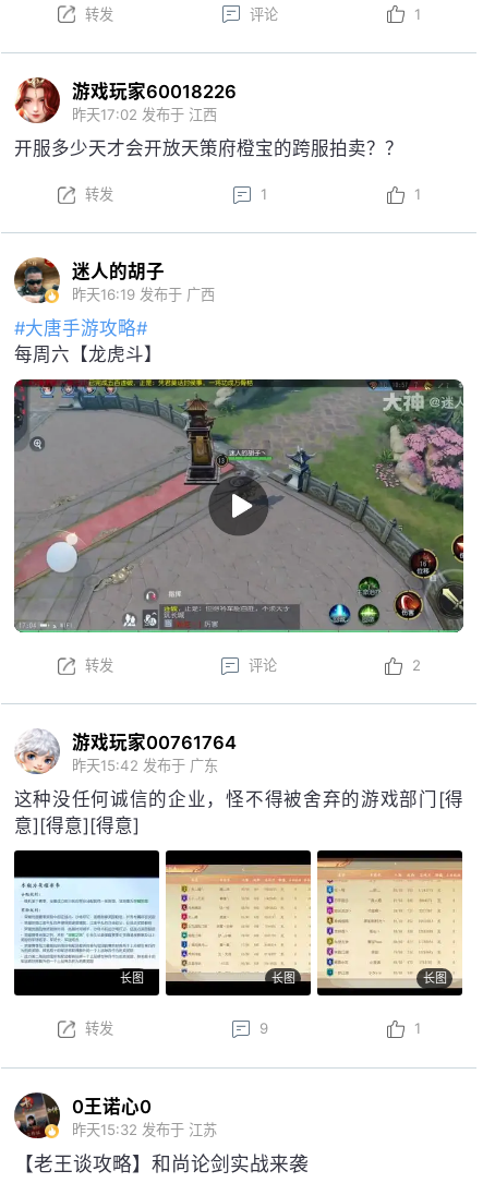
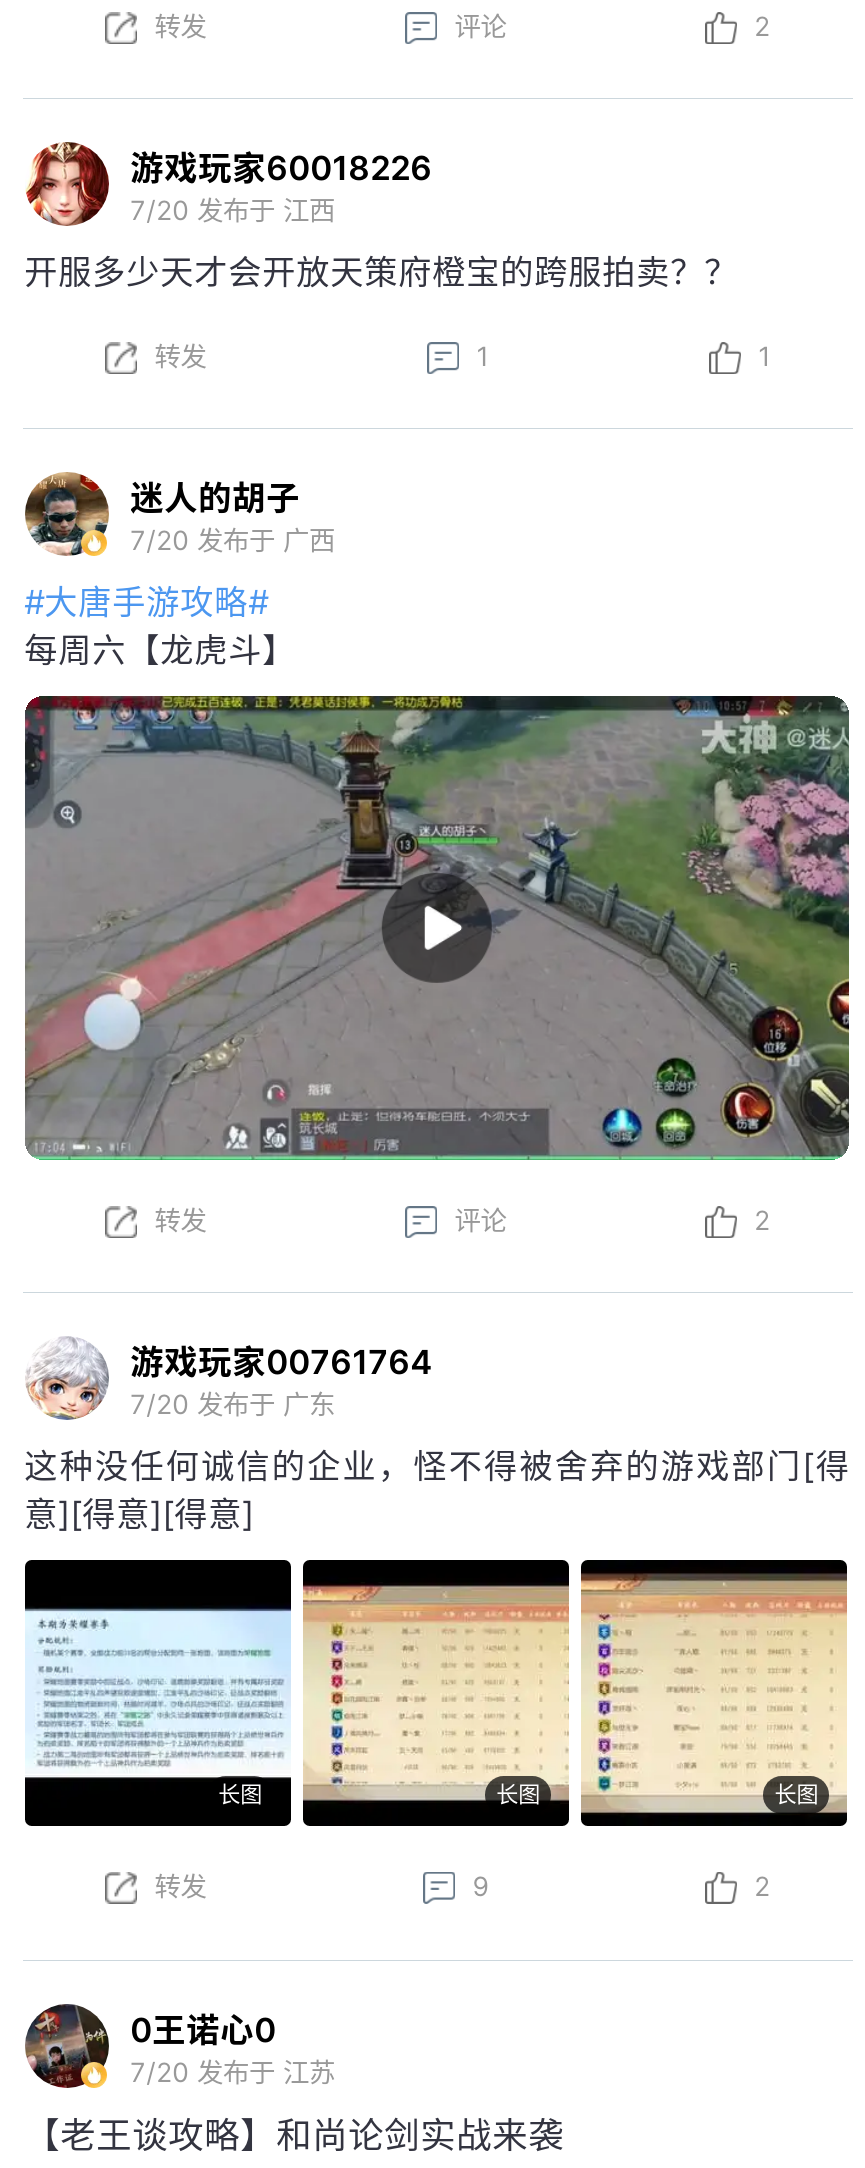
- 1
+ 2

- 昨天17:02 发布于 江西
+ 7/20 发布于 江西

- 昨天16:19 发布于 广西
+ 7/20 发布于 广西

- 昨天15:42 发布于 广东
+ 7/20 发布于 广东

- 1
+ 2

- 昨天15:32 发布于 江苏
+ 7/20 发布于 江苏
